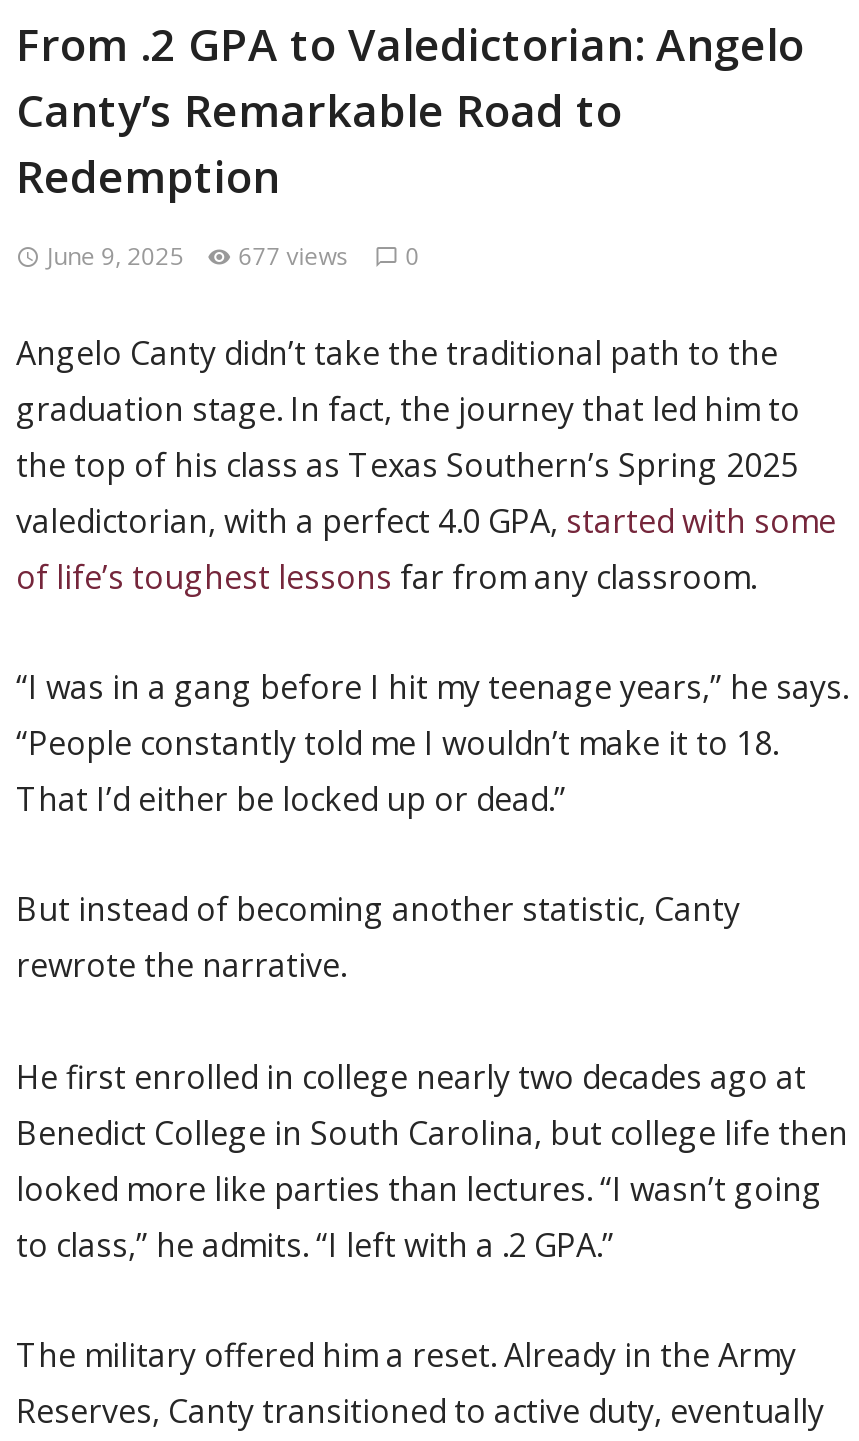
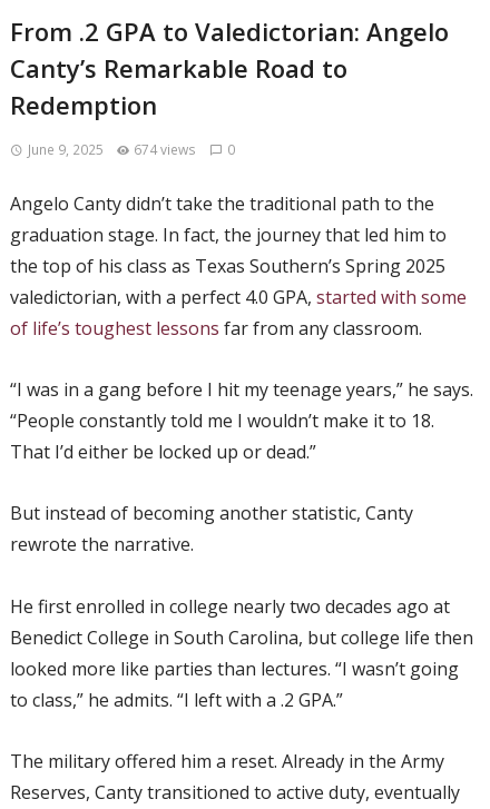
- June 9, 2025 677 views 0
+ June 9, 2025 674 views 0
